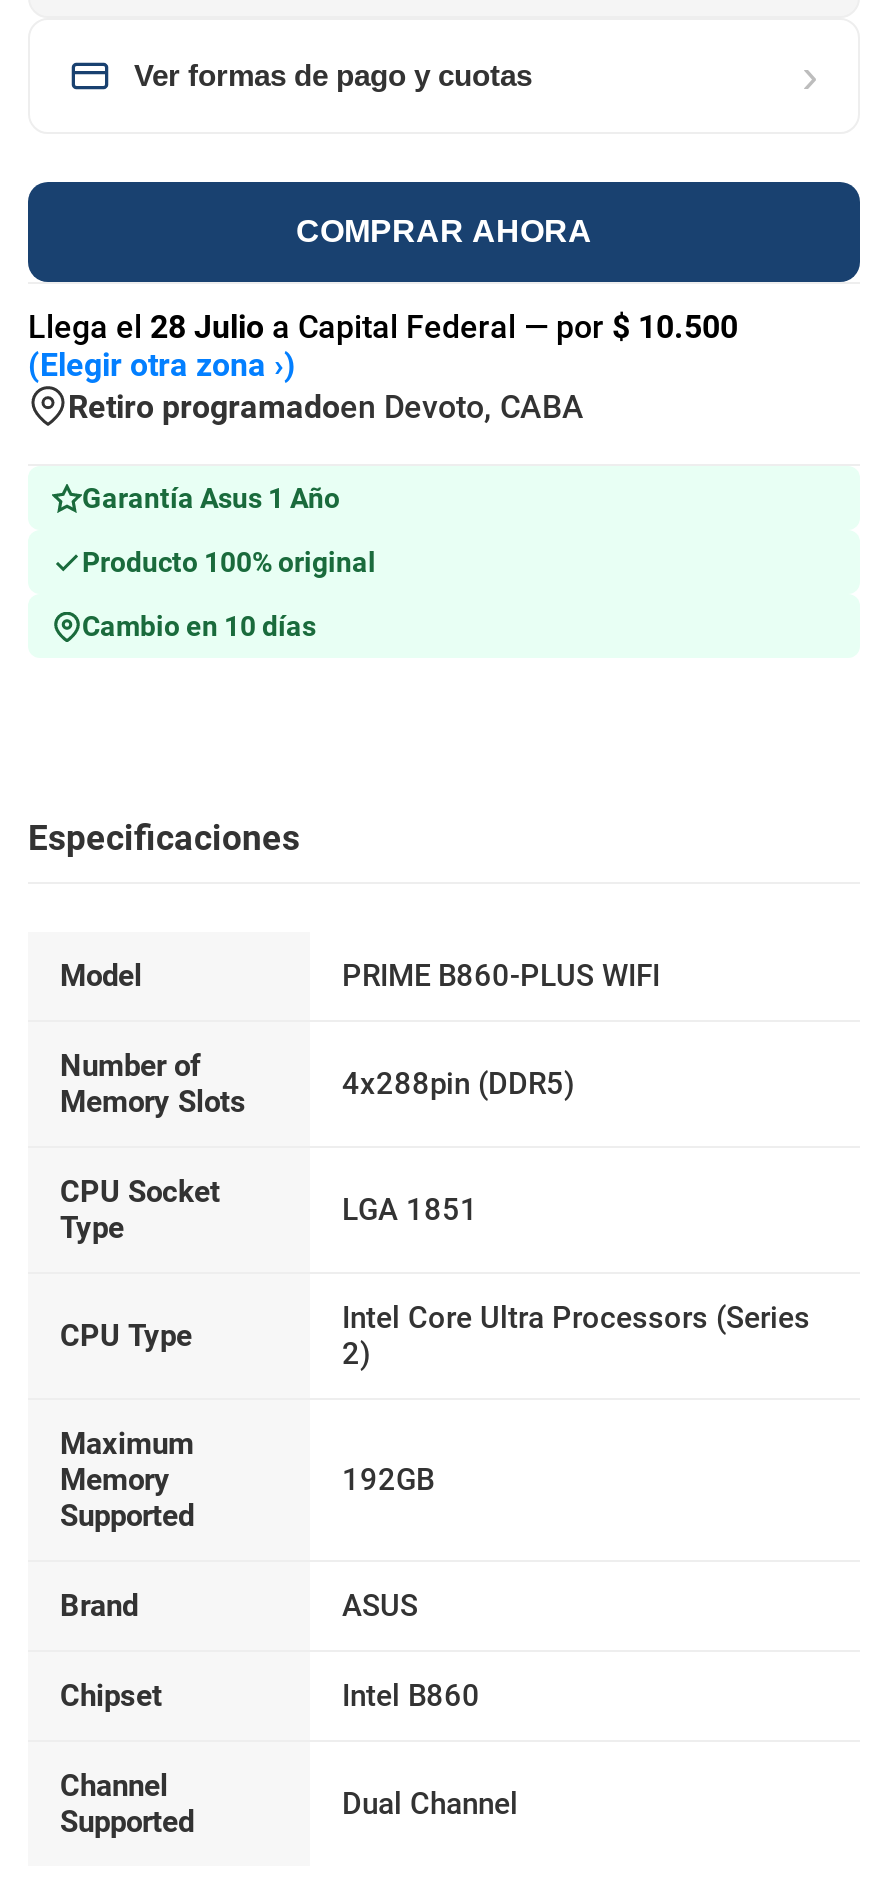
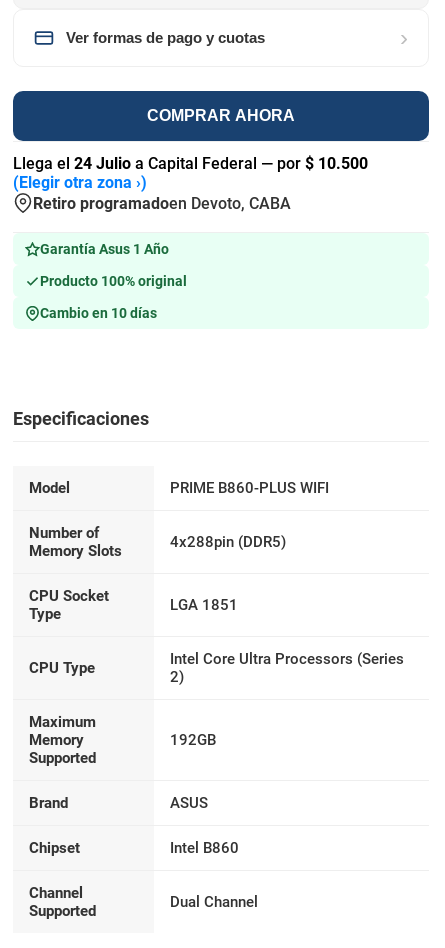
- Llega el 28 Julio a Capital Federal — por $ 10.500
+ Llega el 24 Julio a Capital Federal — por $ 10.500
